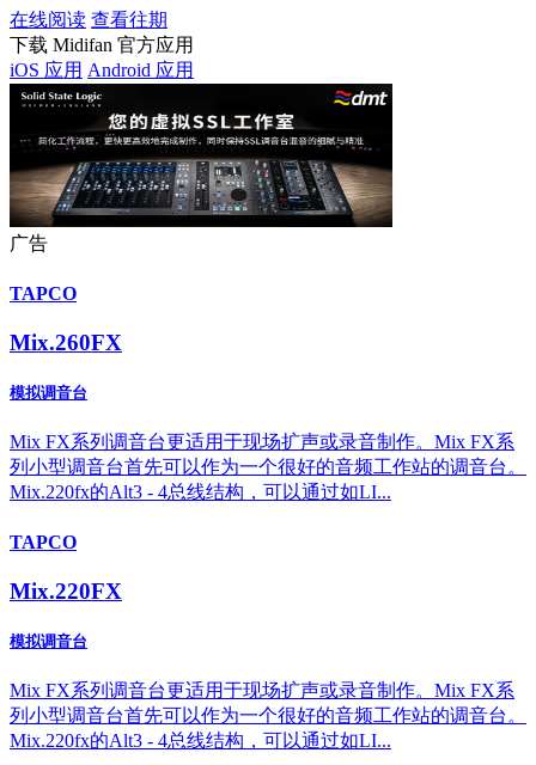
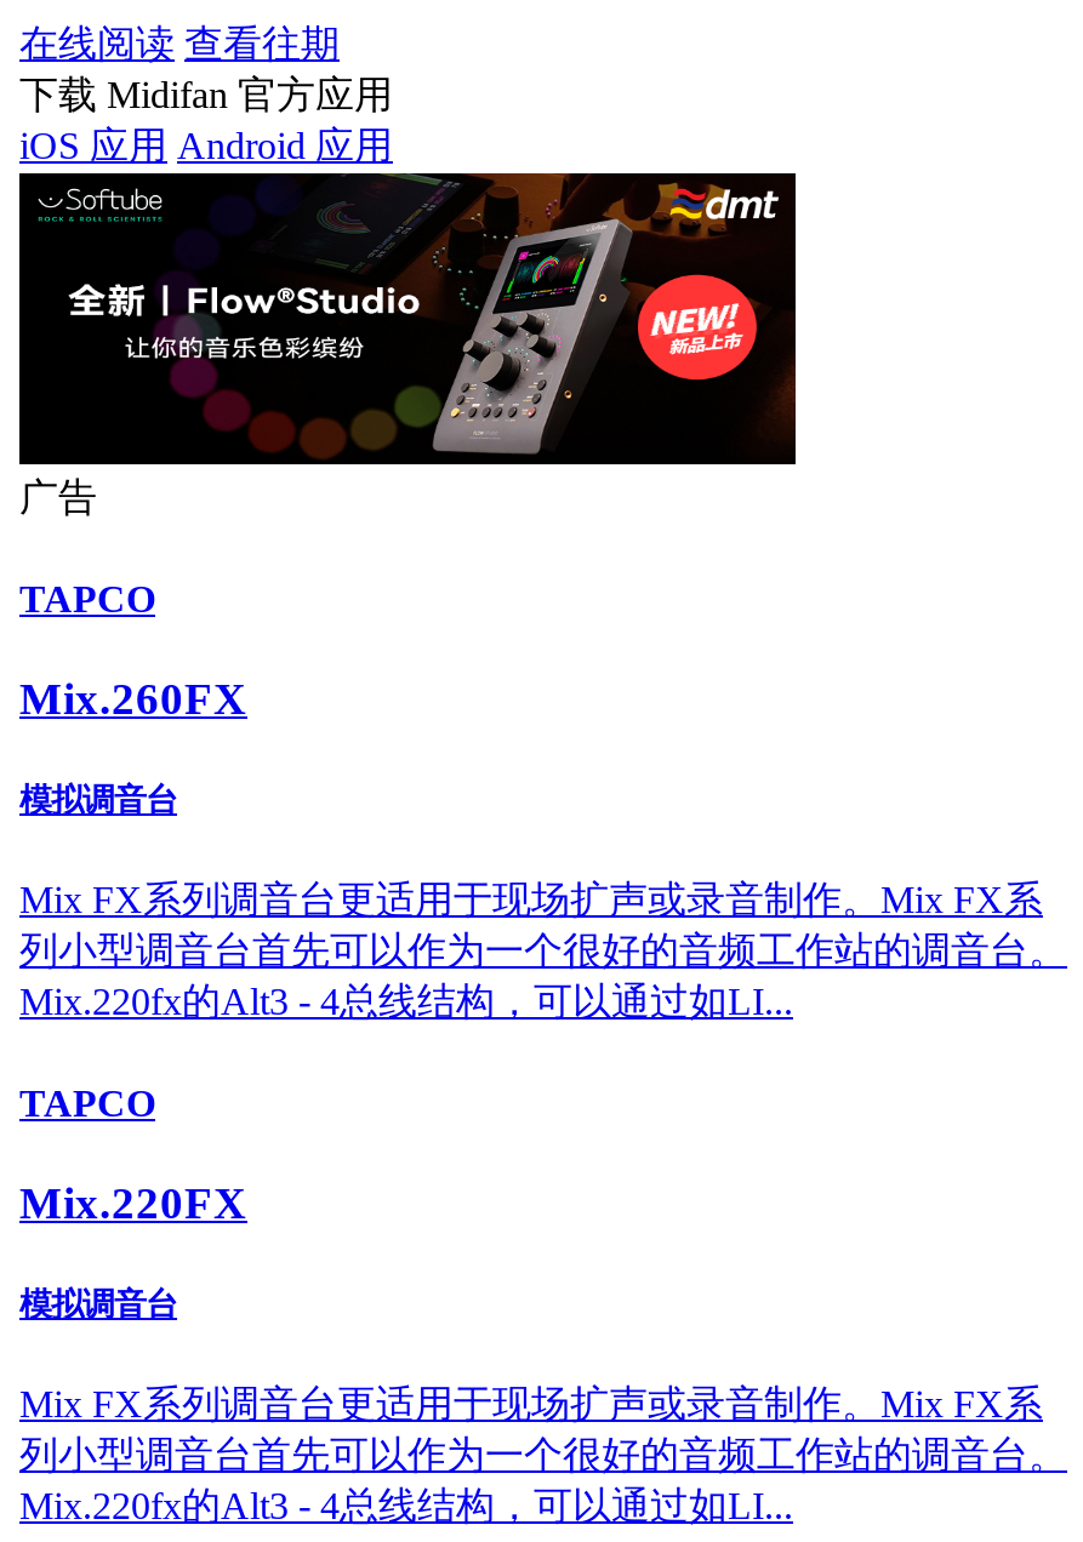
- [image]
+ [image]
